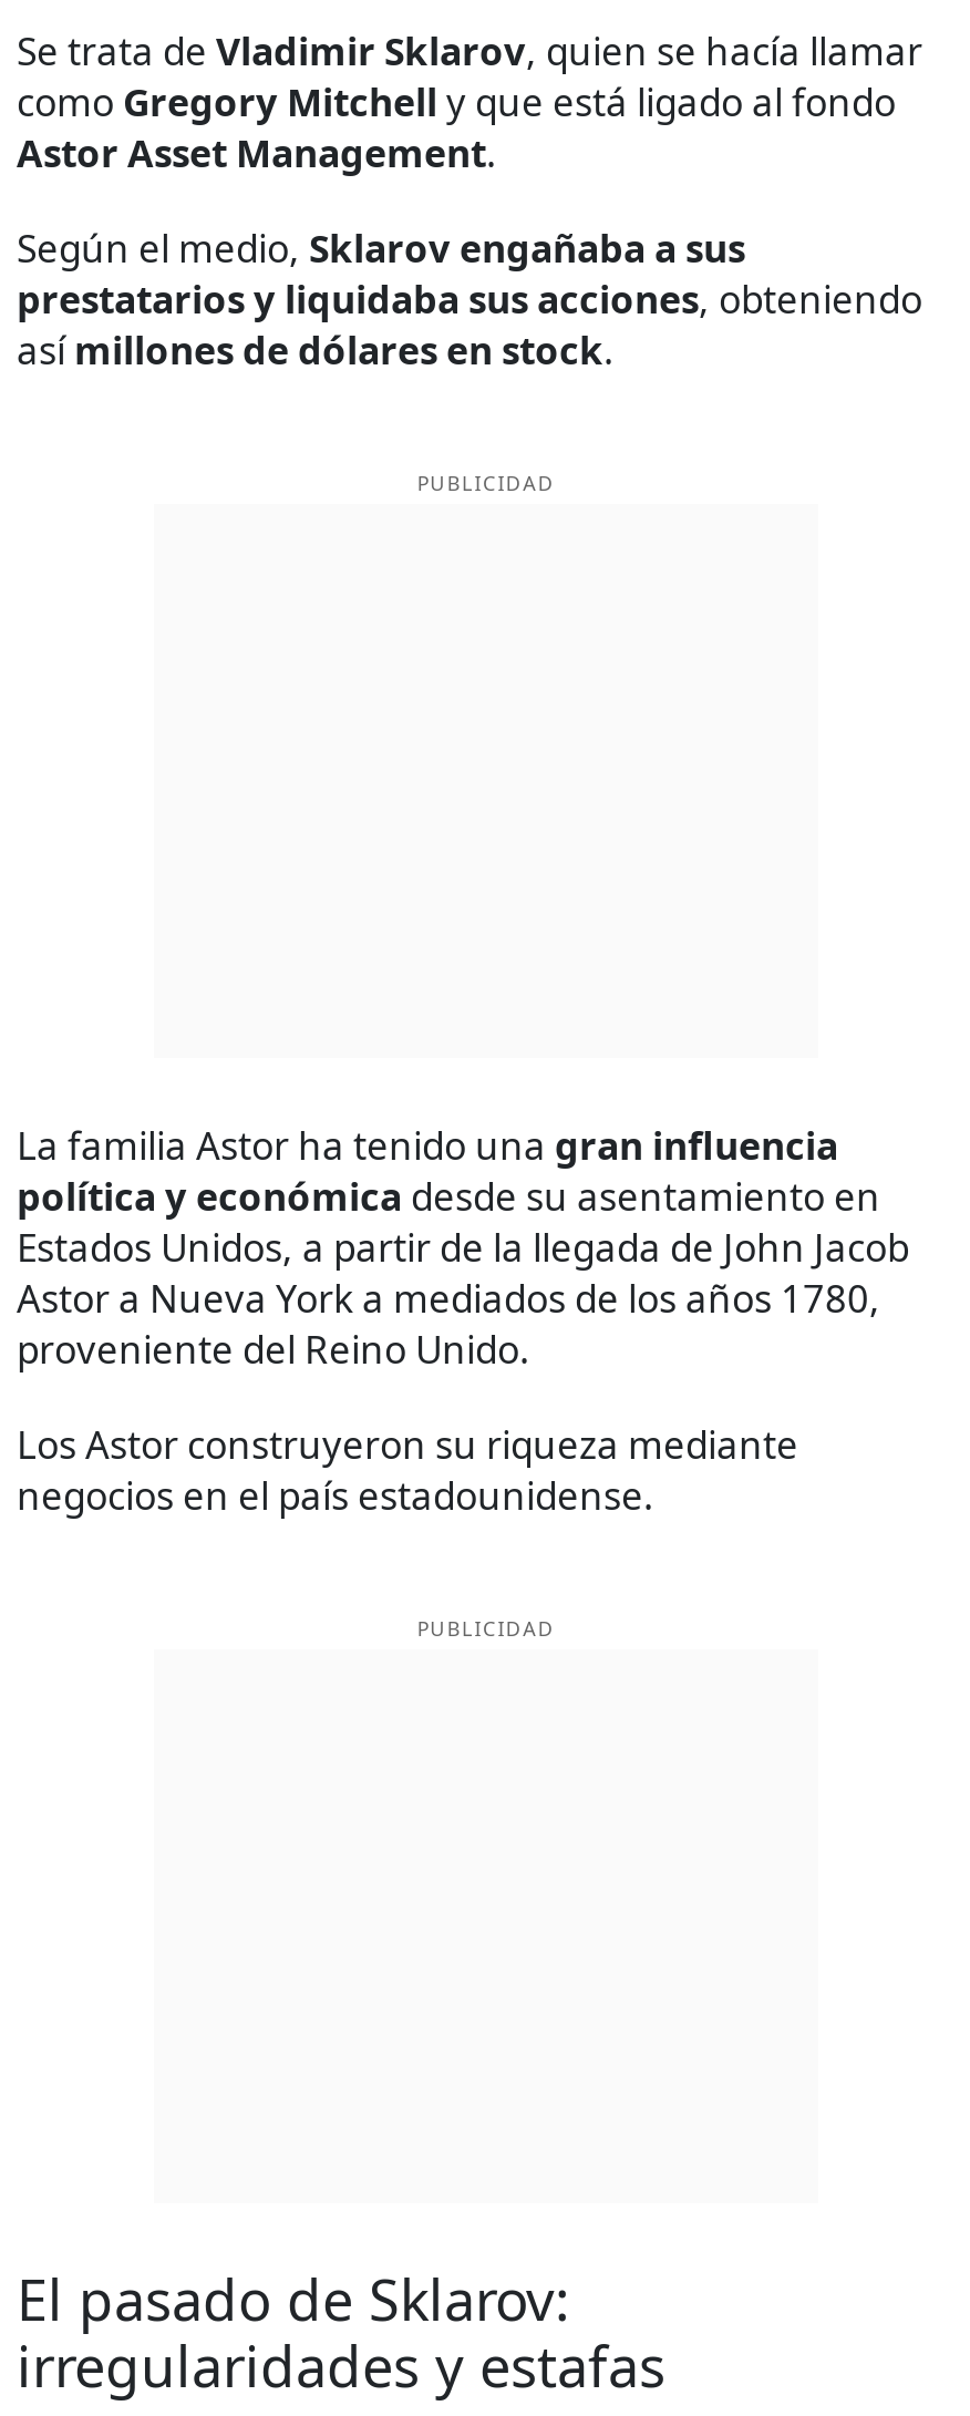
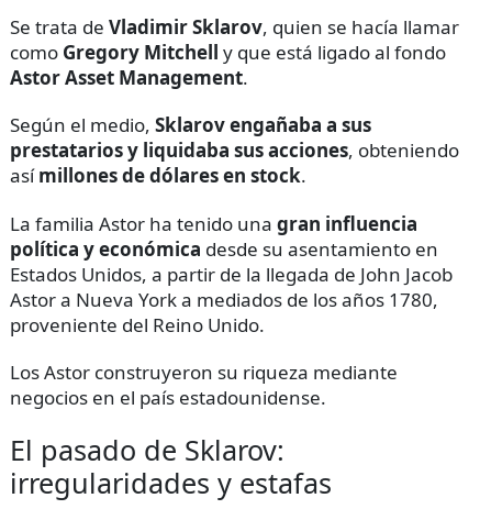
- PUBLICIDAD

- PUBLICIDAD
